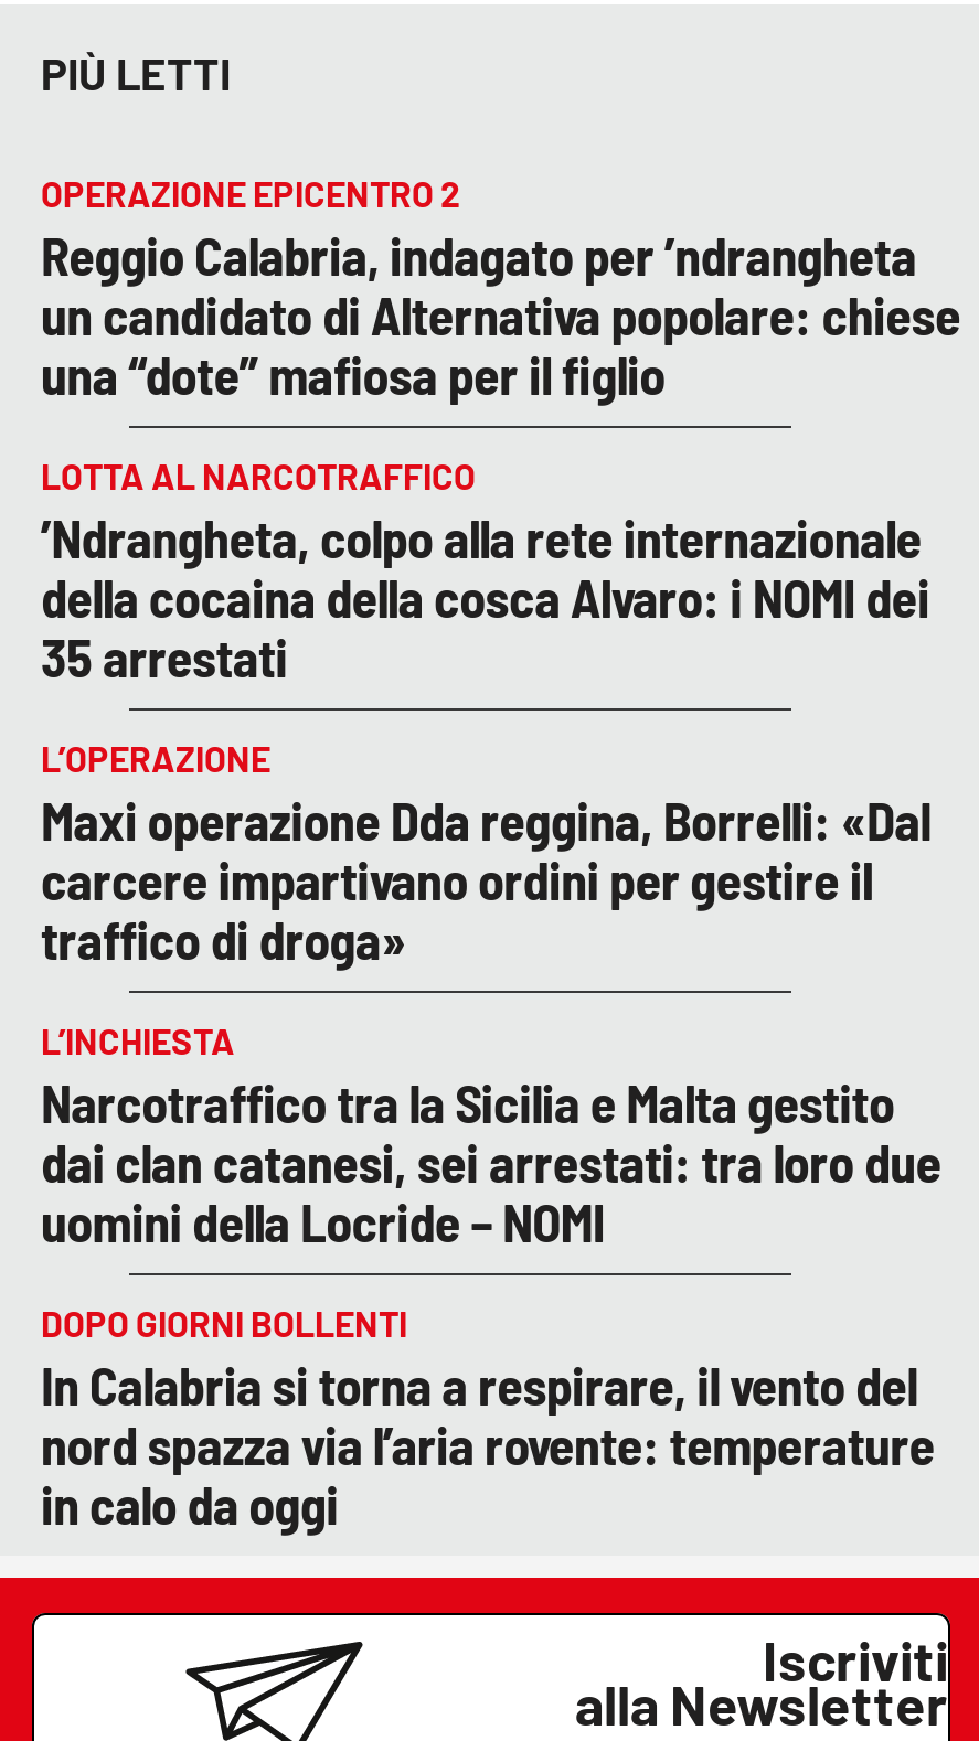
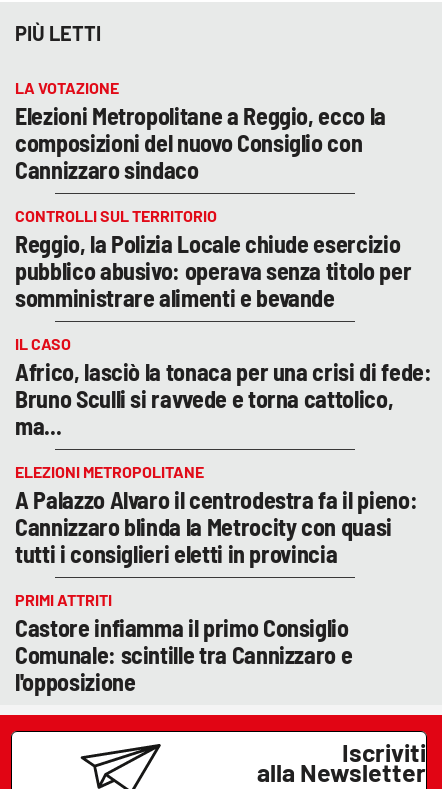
- OPERAZIONE EPICENTRO 2
- Reggio Calabria, indagato per ’ndrangheta
- un candidato di Alternativa popolare: chiese
- una “dote” mafiosa per il figlio
+ LA VOTAZIONE
+ Elezioni Metropolitane a Reggio, ecco la
+ composizioni del nuovo Consiglio con
+ Cannizzaro sindaco

- LOTTA AL NARCOTRAFFICO
- ’Ndrangheta, colpo alla rete internazionale
- della cocaina della cosca Alvaro: i NOMI dei
- 35 arrestati
+ CONTROLLI SUL TERRITORIO
+ Reggio, la Polizia Locale chiude esercizio
+ pubblico abusivo: operava senza titolo per
+ somministrare alimenti e bevande

- L’OPERAZIONE
- Maxi operazione Dda reggina, Borrelli: «Dal
- carcere impartivano ordini per gestire il
- traffico di droga»
+ IL CASO
+ Africo, lasciò la tonaca per una crisi di fede:
+ Bruno Sculli si ravvede e torna cattolico,
+ ma...

- L’INCHIESTA
- Narcotraffico tra la Sicilia e Malta gestito
- dai clan catanesi, sei arrestati: tra loro due
- uomini della Locride – NOMI
+ ELEZIONI METROPOLITANE
+ A Palazzo Alvaro il centrodestra fa il pieno:
+ Cannizzaro blinda la Metrocity con quasi
+ tutti i consiglieri eletti in provincia

- DOPO GIORNI BOLLENTI
- In Calabria si torna a respirare, il vento del
- nord spazza via l’aria rovente: temperature
- in calo da oggi
+ PRIMI ATTRITI
+ Castore infiamma il primo Consiglio
+ Comunale: scintille tra Cannizzaro e
+ l'opposizione
